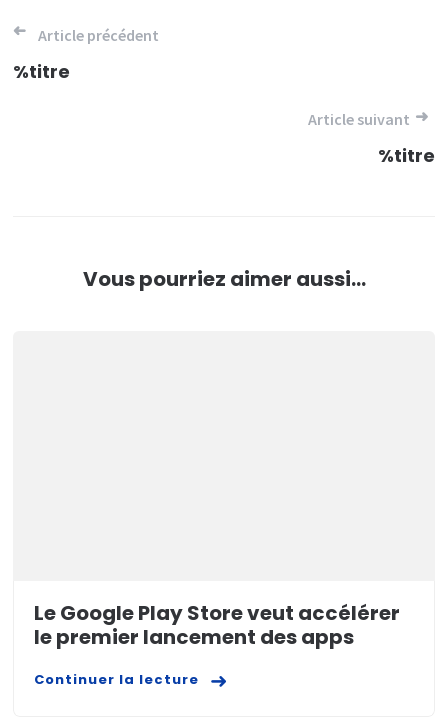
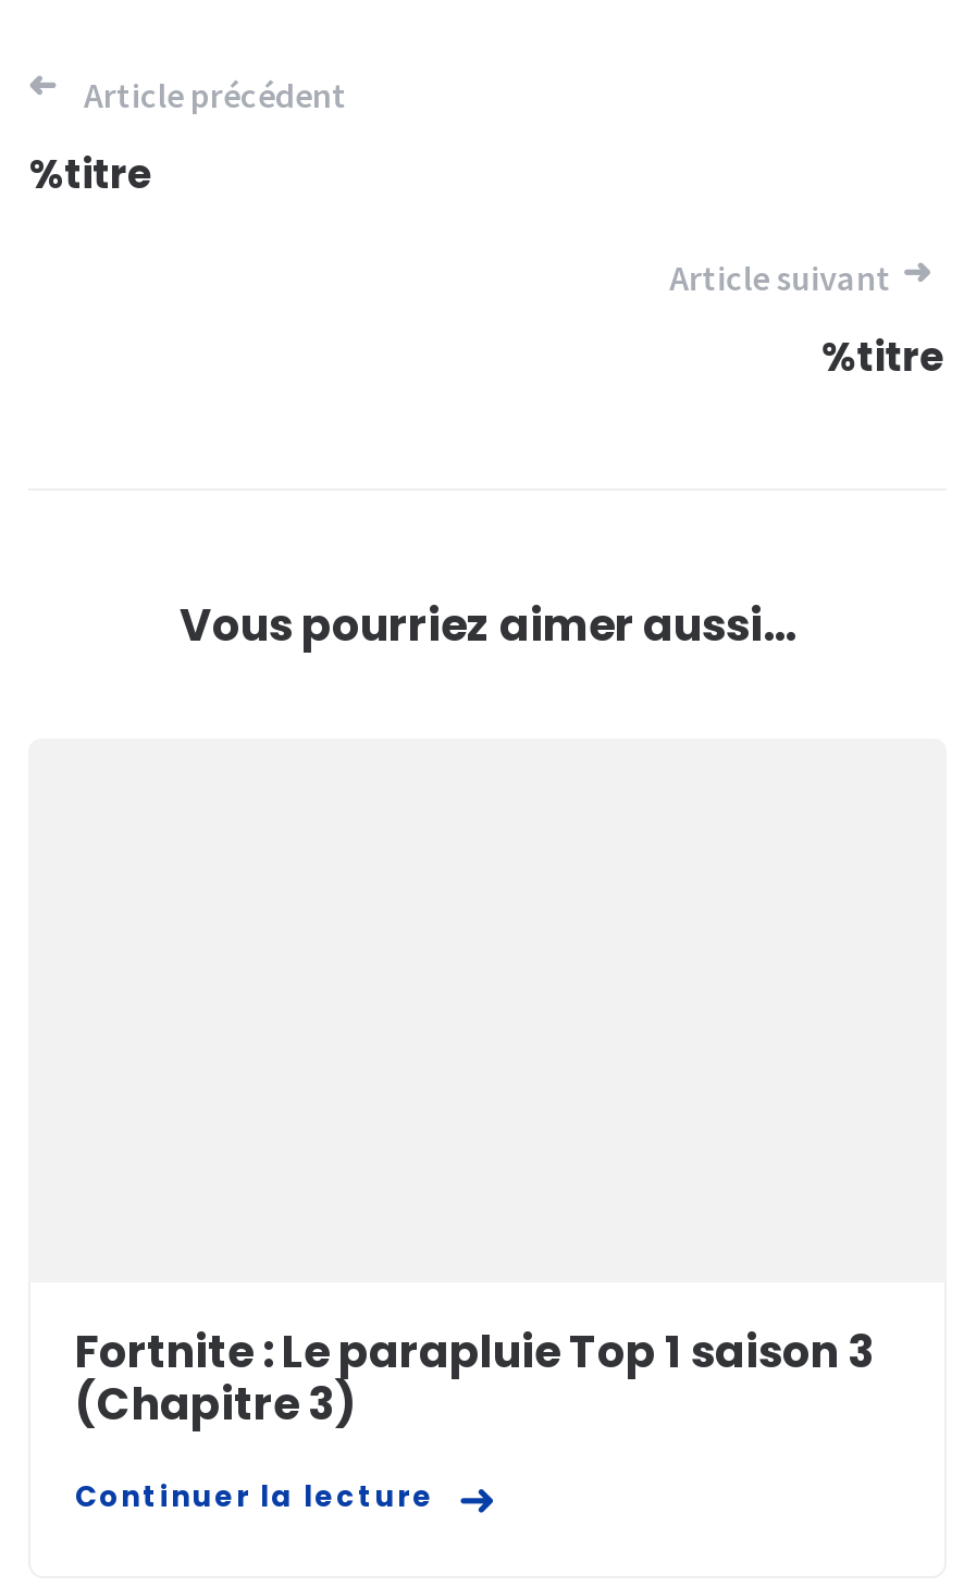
- Le Google Play Store veut accélérer
- le premier lancement des apps
+ Fortnite : Le parapluie Top 1 saison 3
+ (Chapitre 3)
